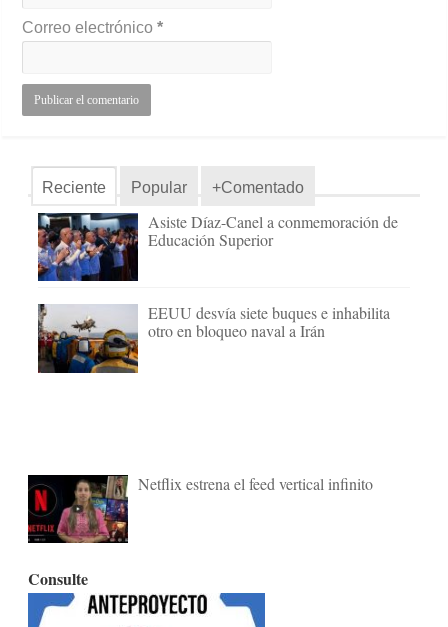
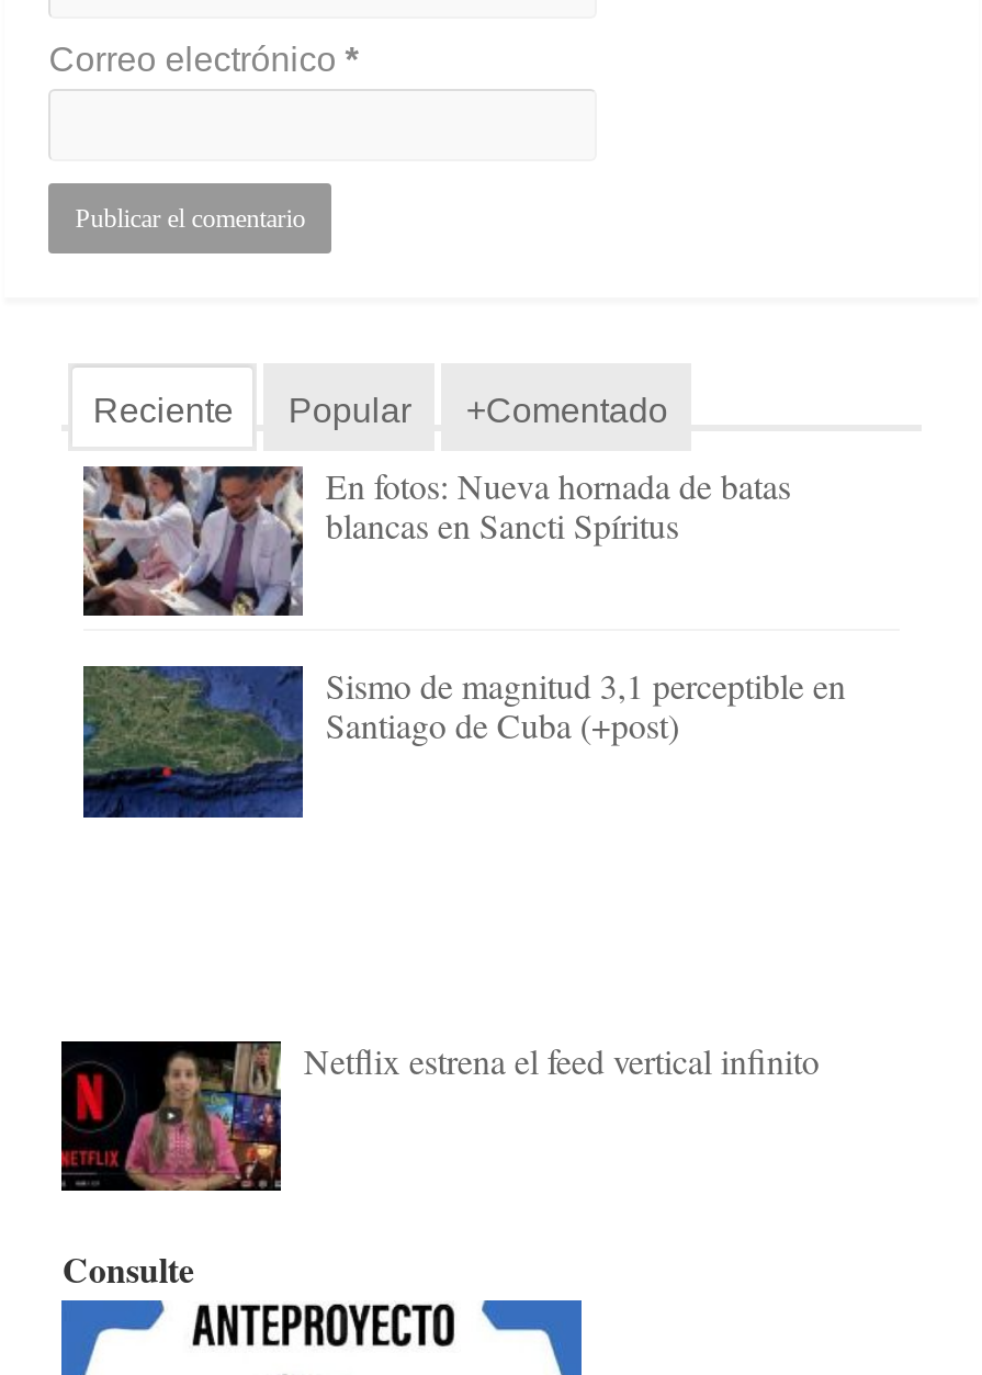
- [image]
- Asiste Díaz-Canel a conmemoración de
- Educación Superior
+ [image]
+ En fotos: Nueva hornada de batas
+ blancas en Sancti Spíritus

- [image]
- EEUU desvía siete buques e inhabilita
- otro en bloqueo naval a Irán
+ [image]
+ Sismo de magnitud 3,1 perceptible en
+ Santiago de Cuba (+post)
